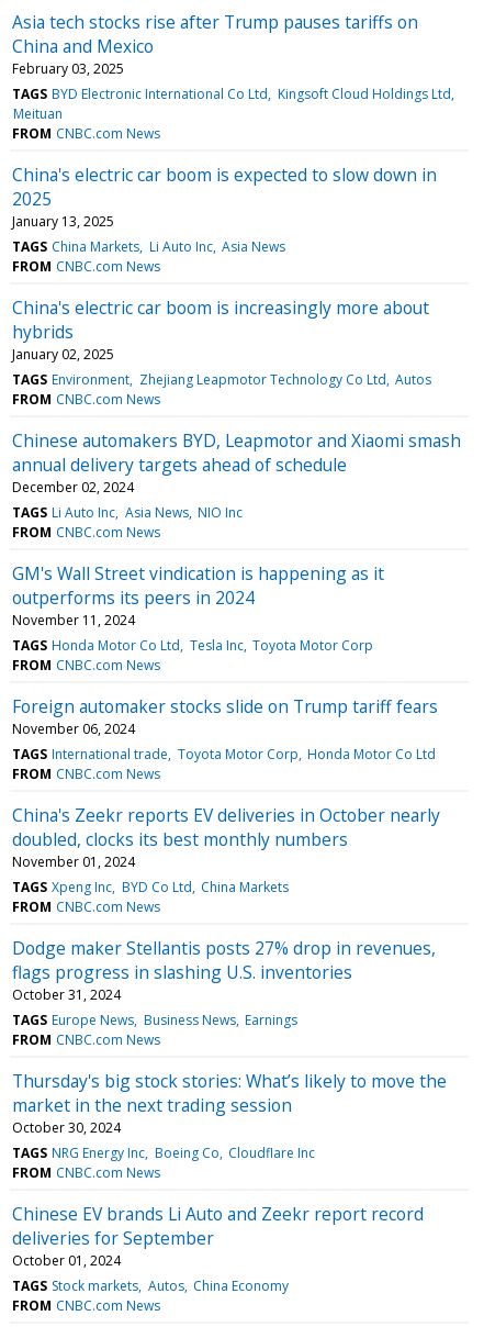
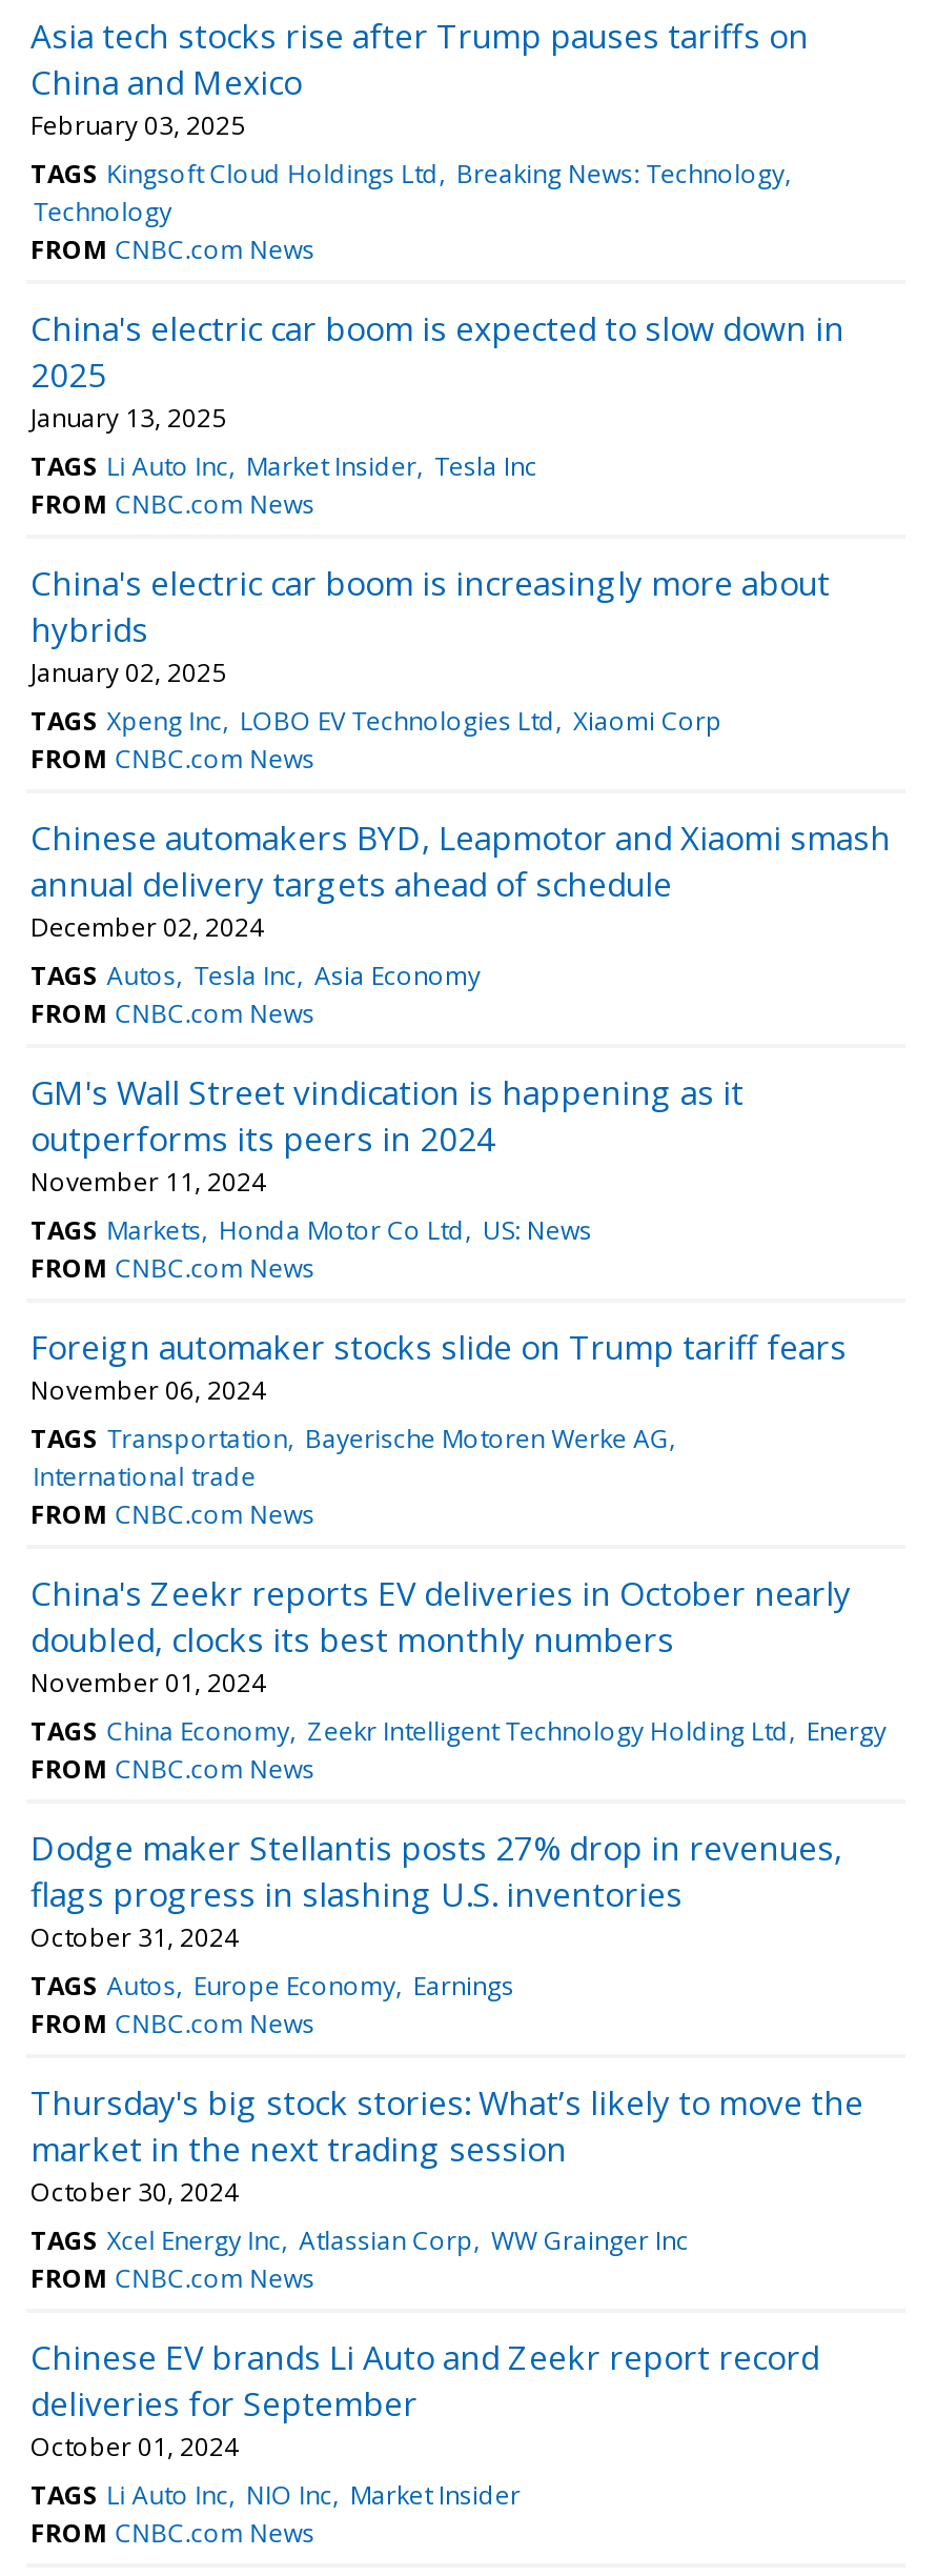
- TAGS BYD Electronic International Co Ltd Kingsoft Cloud Holdings Ltd
- Meituan
+ TAGS Kingsoft Cloud Holdings Ltd Breaking News: Technology
+ Technology

- TAGS China Markets Li Auto Inc Asia News
+ TAGS Li Auto Inc Market Insider Tesla Inc

- TAGS Environment Zhejiang Leapmotor Technology Co Ltd Autos
+ TAGS Xpeng Inc LOBO EV Technologies Ltd Xiaomi Corp

- TAGS Li Auto Inc Asia News NIO Inc
+ TAGS Autos Tesla Inc Asia Economy

- TAGS Honda Motor Co Ltd Tesla Inc Toyota Motor Corp
+ TAGS Markets Honda Motor Co Ltd US: News

- TAGS International trade Toyota Motor Corp Honda Motor Co Ltd
+ TAGS Transportation Bayerische Motoren Werke AG
+ International trade

- TAGS Xpeng Inc BYD Co Ltd China Markets
+ TAGS China Economy Zeekr Intelligent Technology Holding Ltd Energy

- TAGS Europe News Business News Earnings
+ TAGS Autos Europe Economy Earnings

- TAGS NRG Energy Inc Boeing Co Cloudflare Inc
+ TAGS Xcel Energy Inc Atlassian Corp WW Grainger Inc

- TAGS Stock markets Autos China Economy
+ TAGS Li Auto Inc NIO Inc Market Insider
